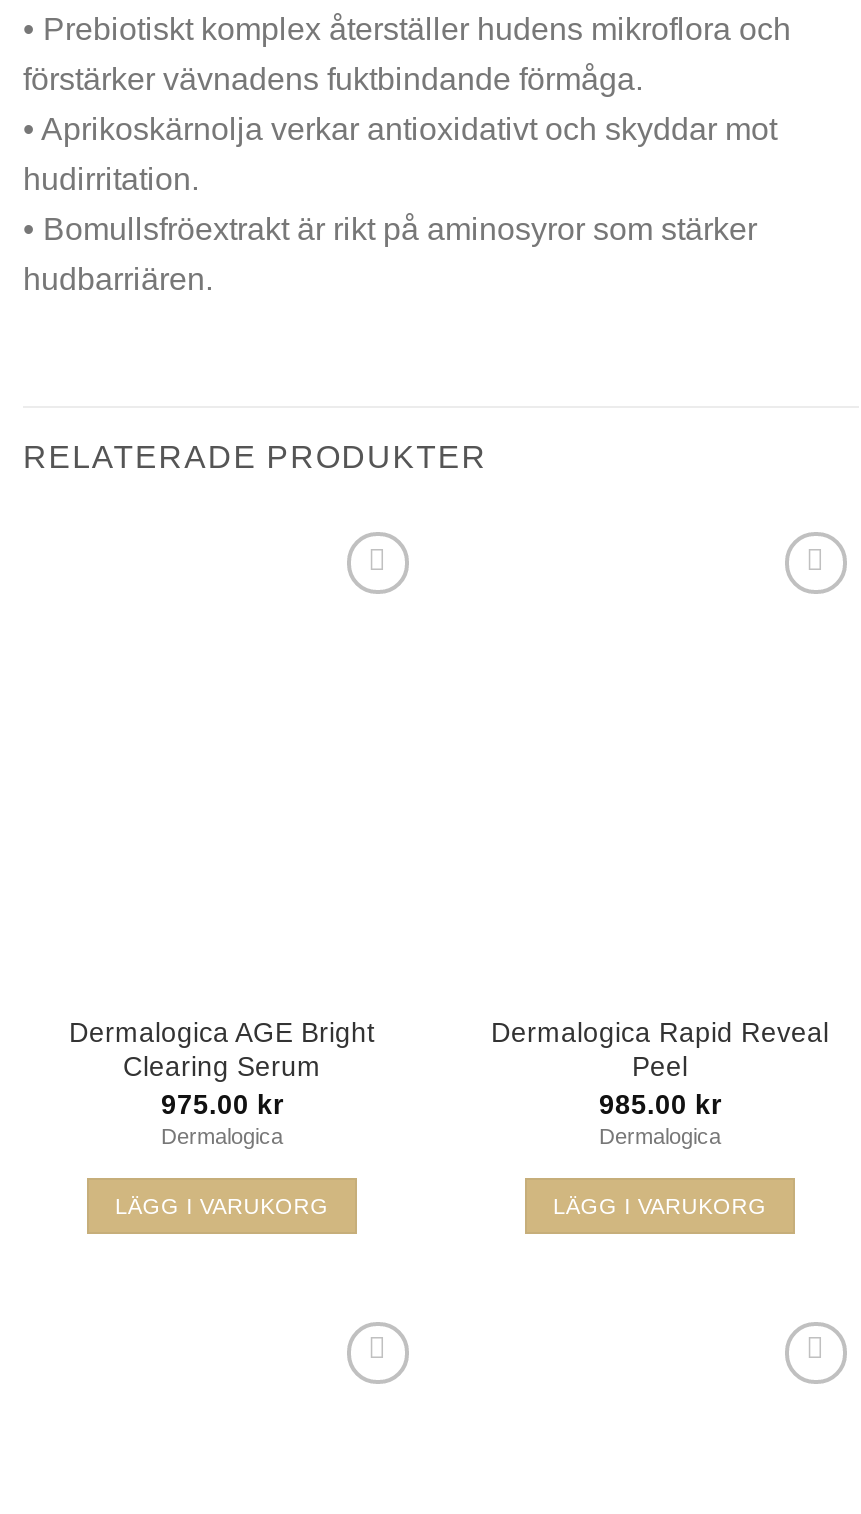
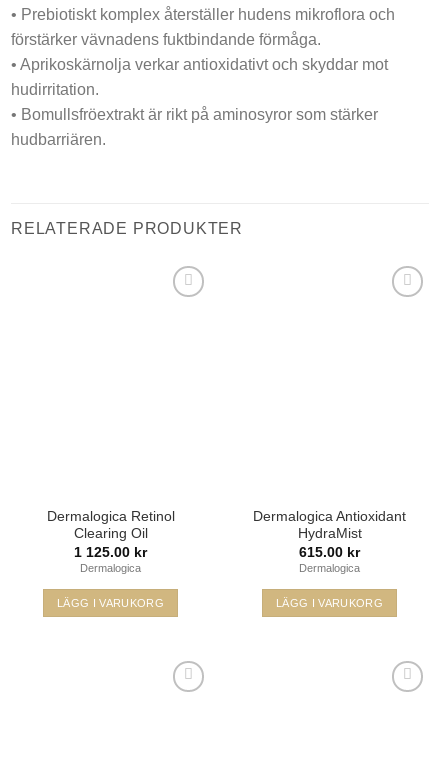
- Dermalogica AGE Bright
- Clearing Serum
- 975.00 kr
+ Dermalogica Retinol
+ Clearing Oil
+ 1 125.00 kr

- Dermalogica Rapid Reveal
- Peel
- 985.00 kr
+ Dermalogica Antioxidant
+ HydraMist
+ 615.00 kr
